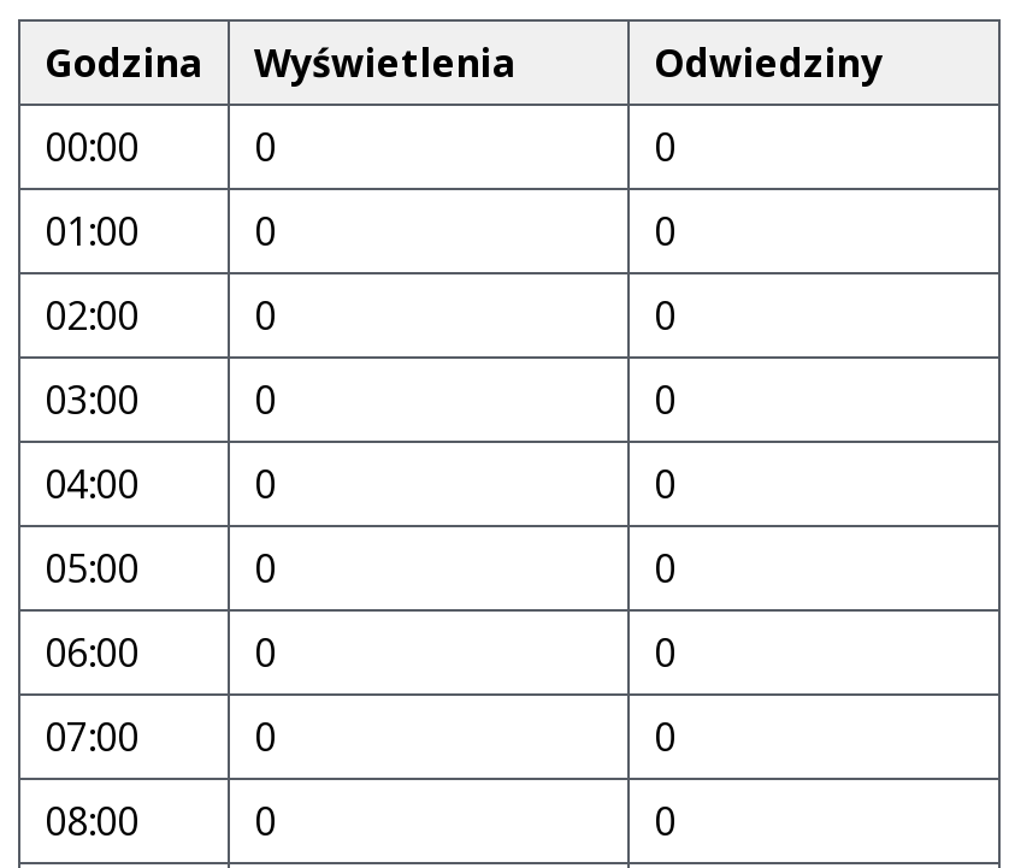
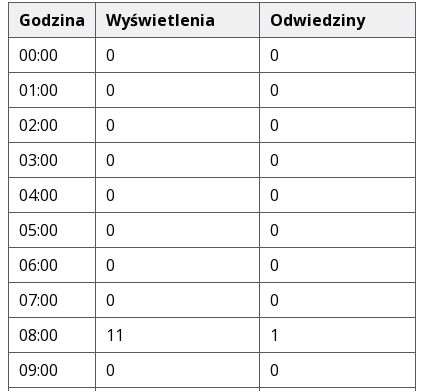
+ 11
+ 1
+ 09:00
